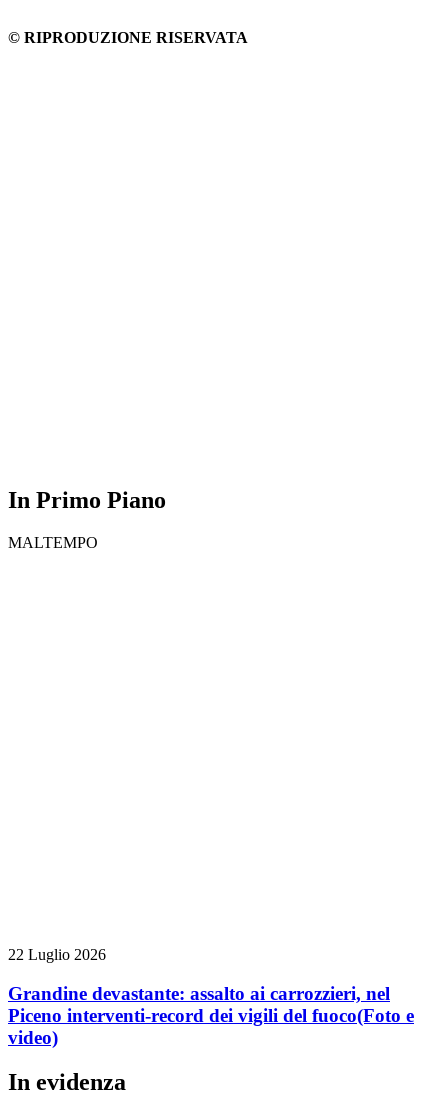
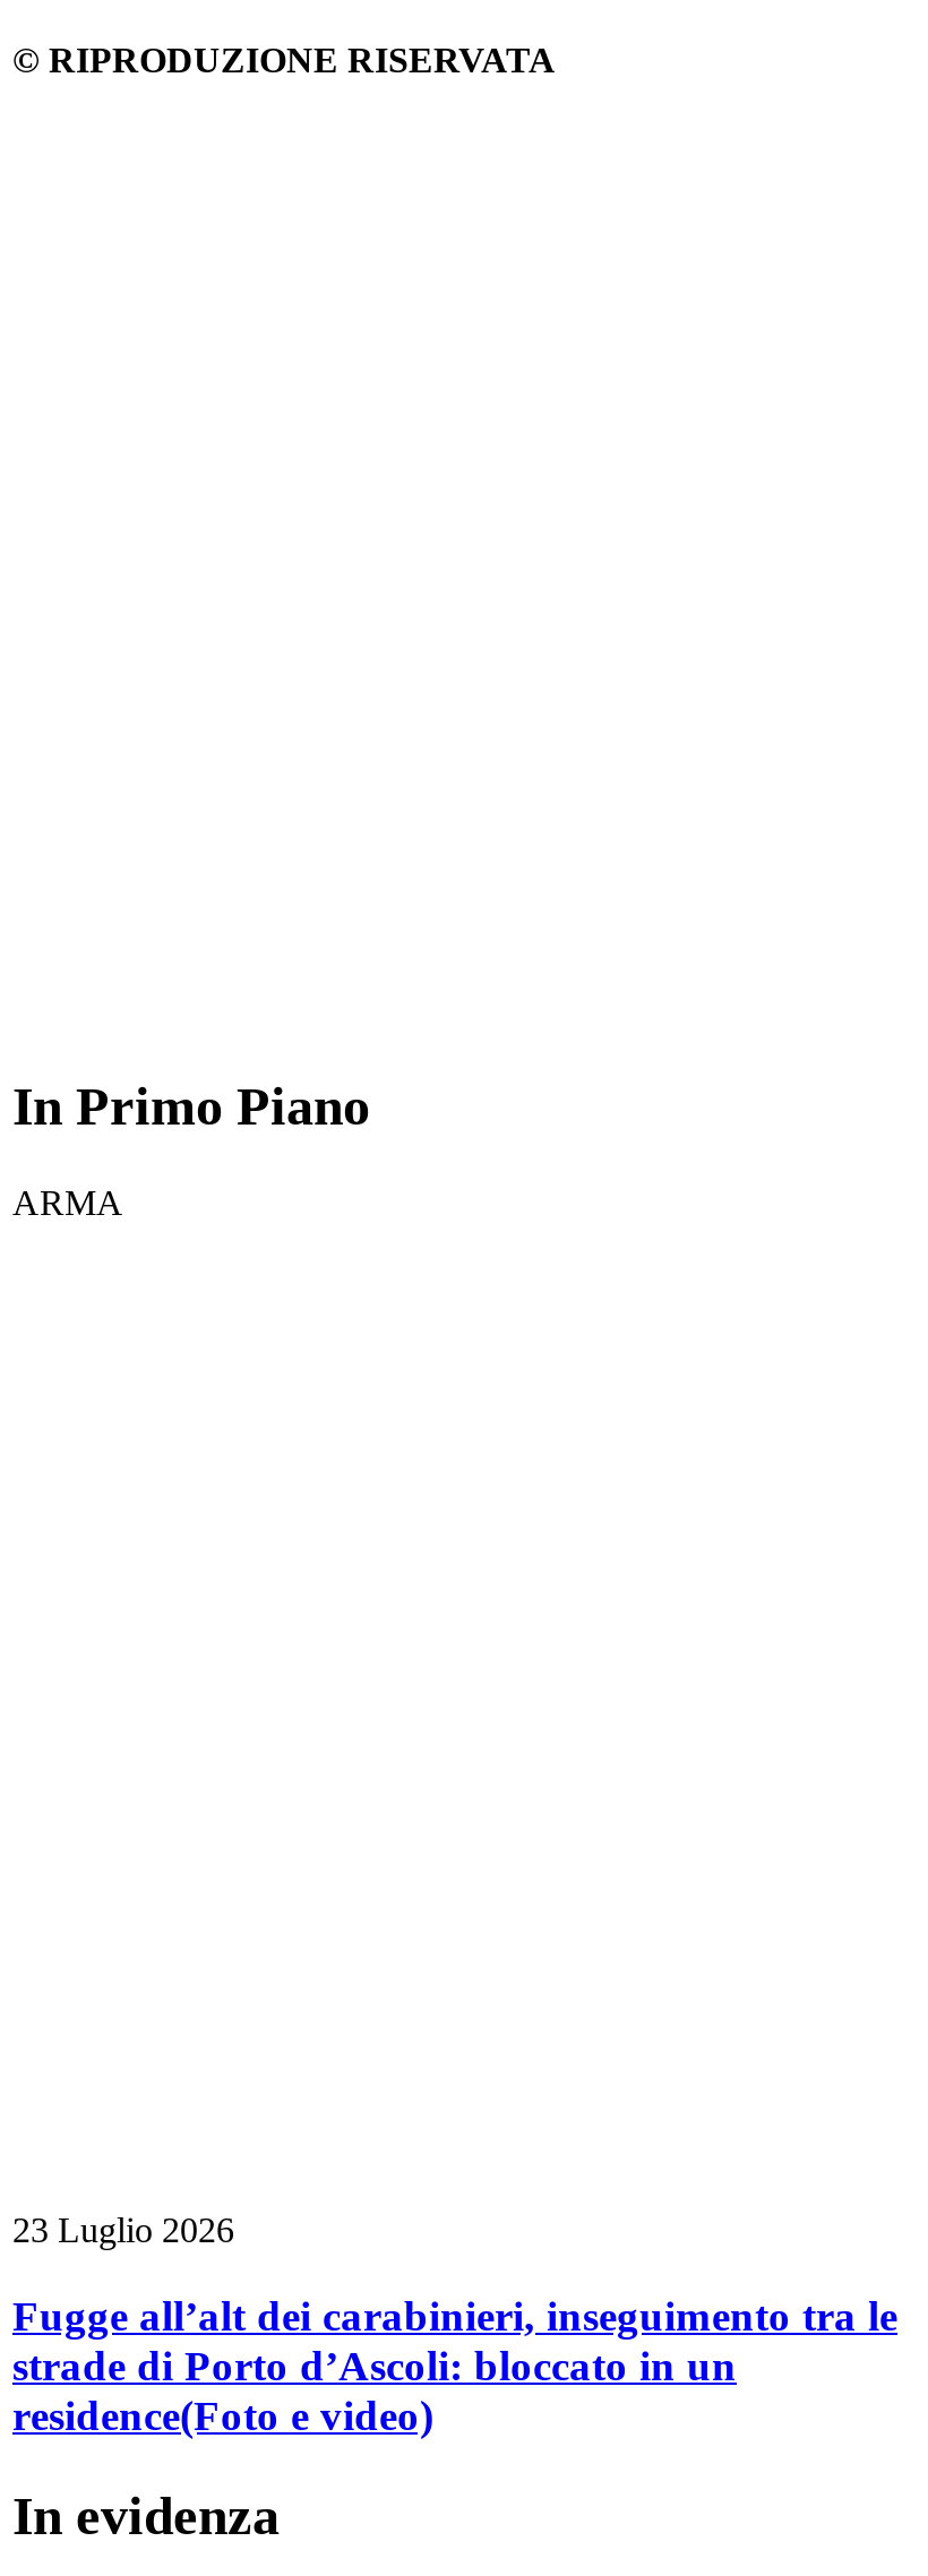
- MALTEMPO
+ ARMA

- 22 Luglio 2026
+ 23 Luglio 2026

- Grandine devastante: assalto ai carrozzieri, nel
- Piceno interventi-record dei vigili del fuoco(Foto e
- video)
+ Fugge all’alt dei carabinieri, inseguimento tra le
+ strade di Porto d’Ascoli: bloccato in un
+ residence(Foto e video)
